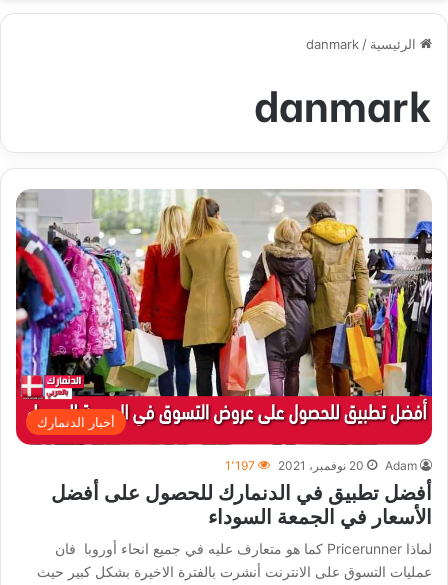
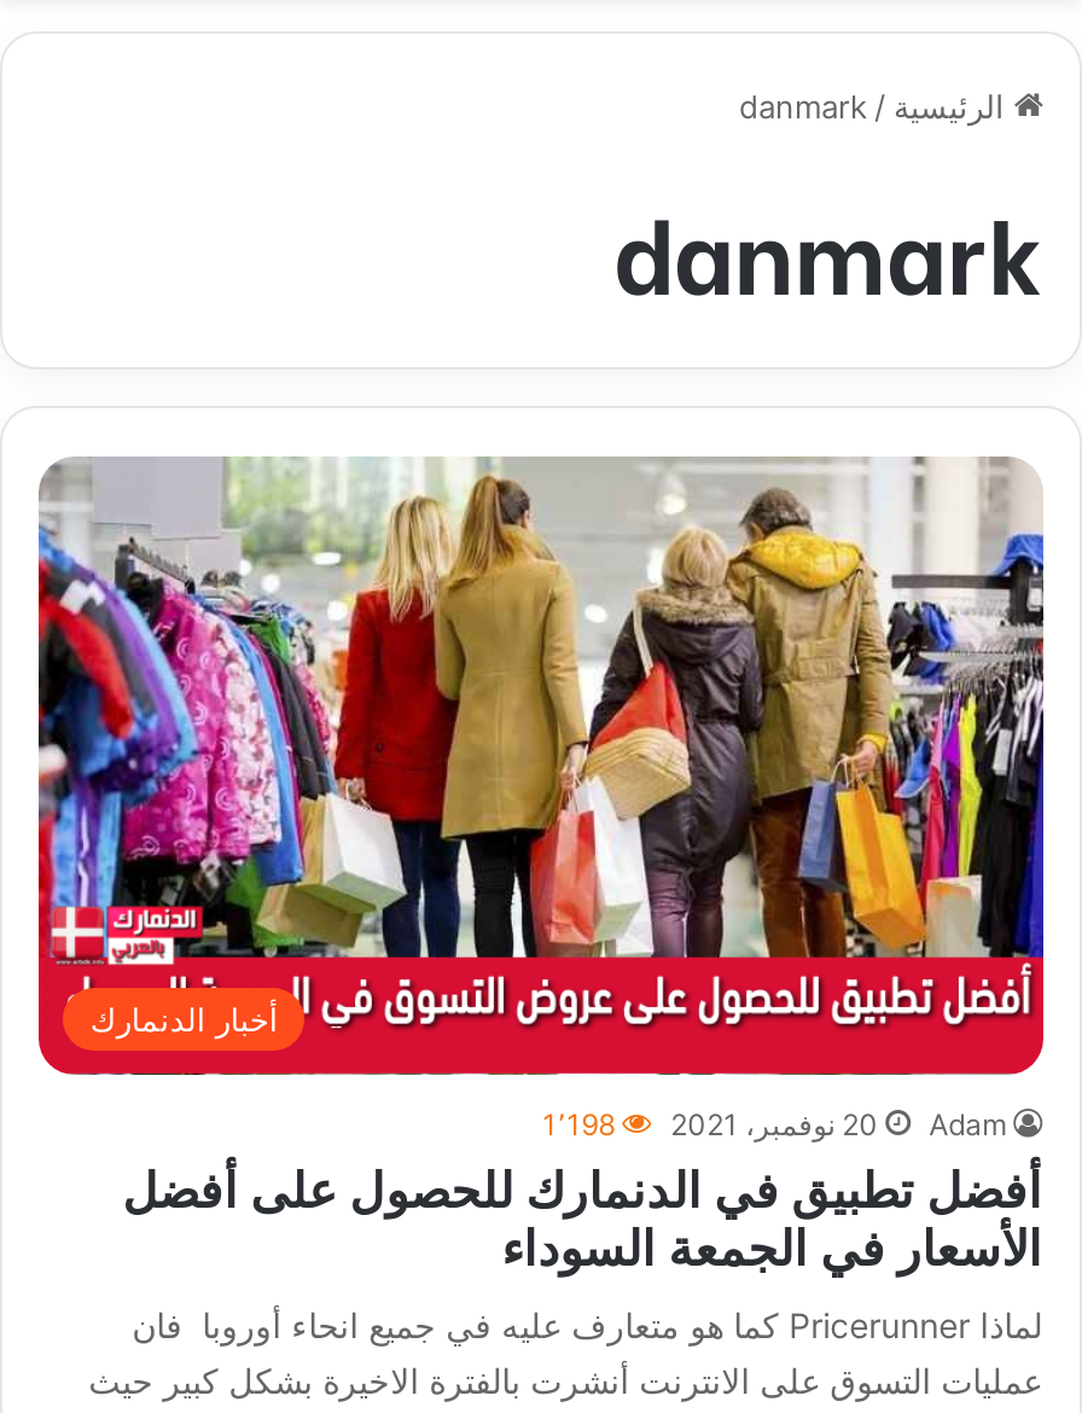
- 1٬197
+ 1٬198
